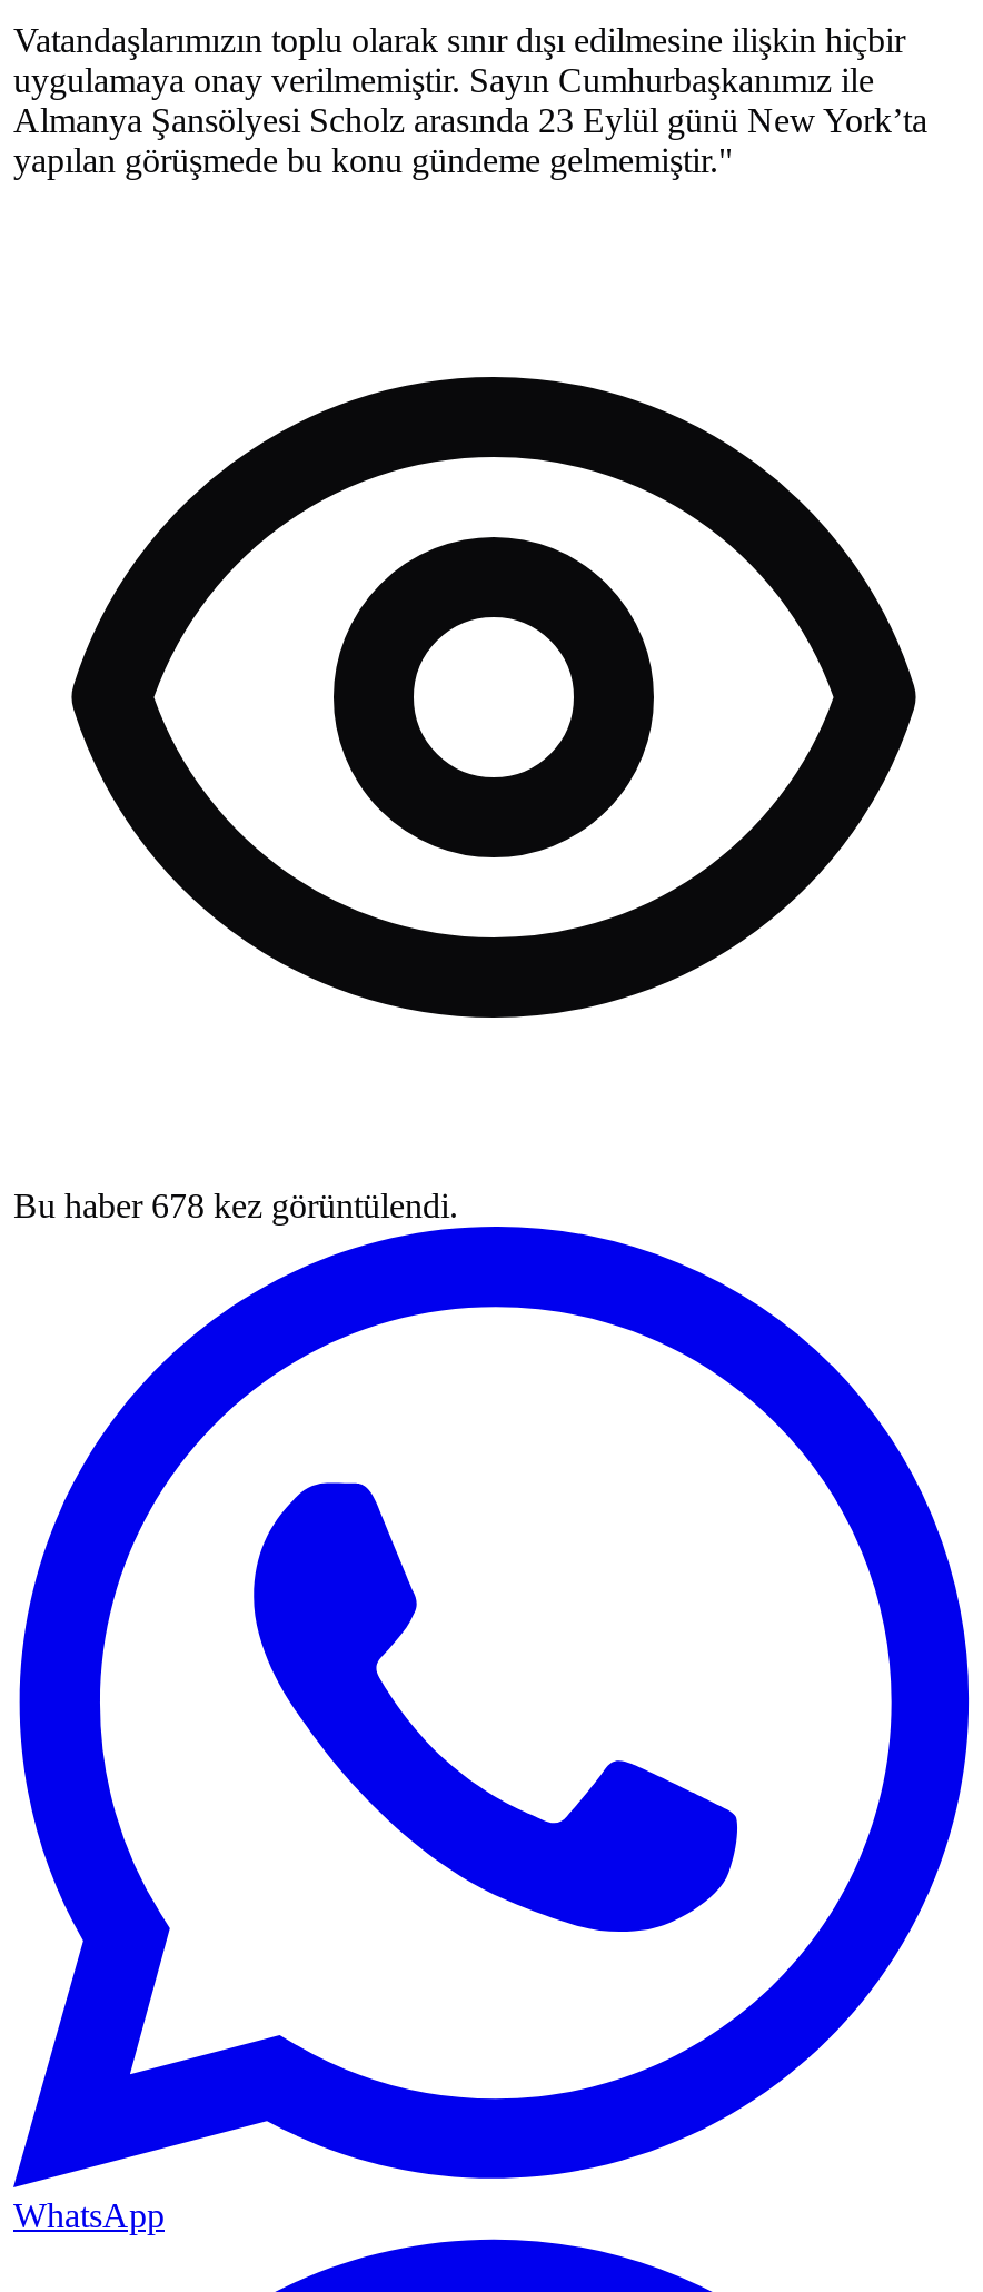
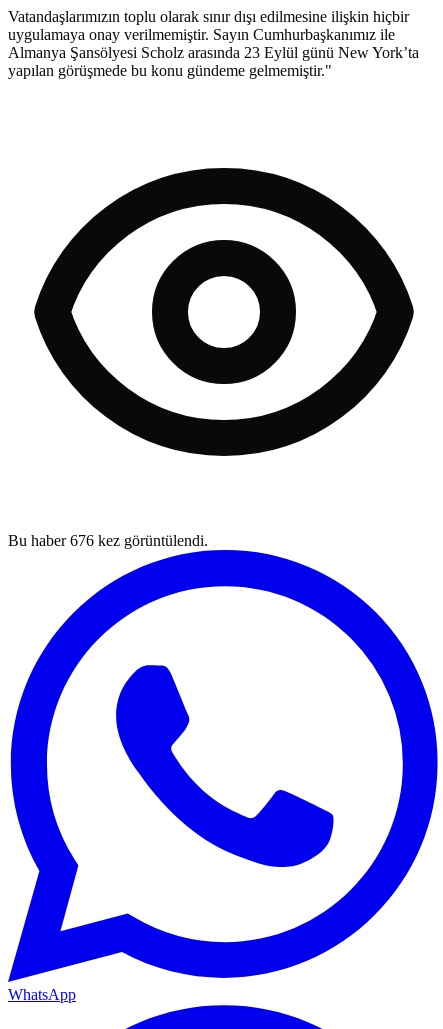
- Bu haber 678 kez görüntülendi.
+ Bu haber 676 kez görüntülendi.
